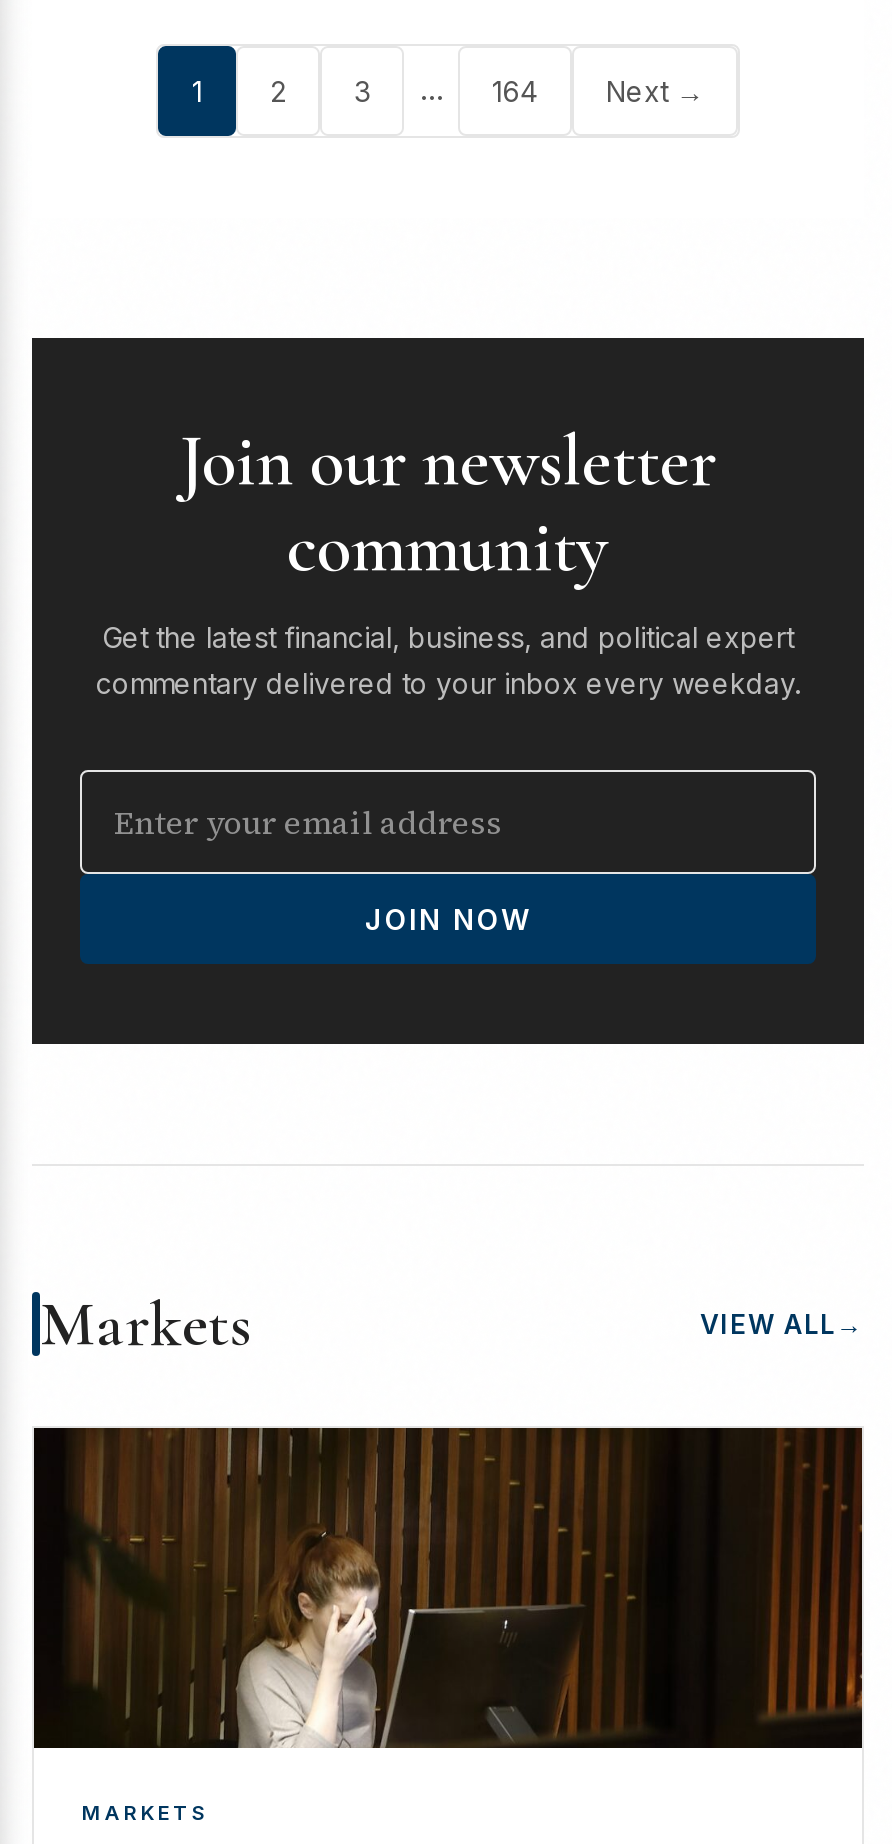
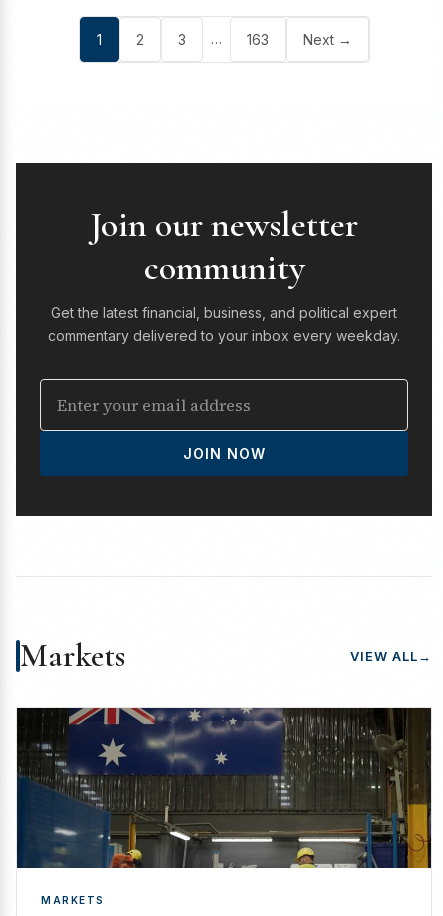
- 164
+ 163

- [image]
+ [image]
